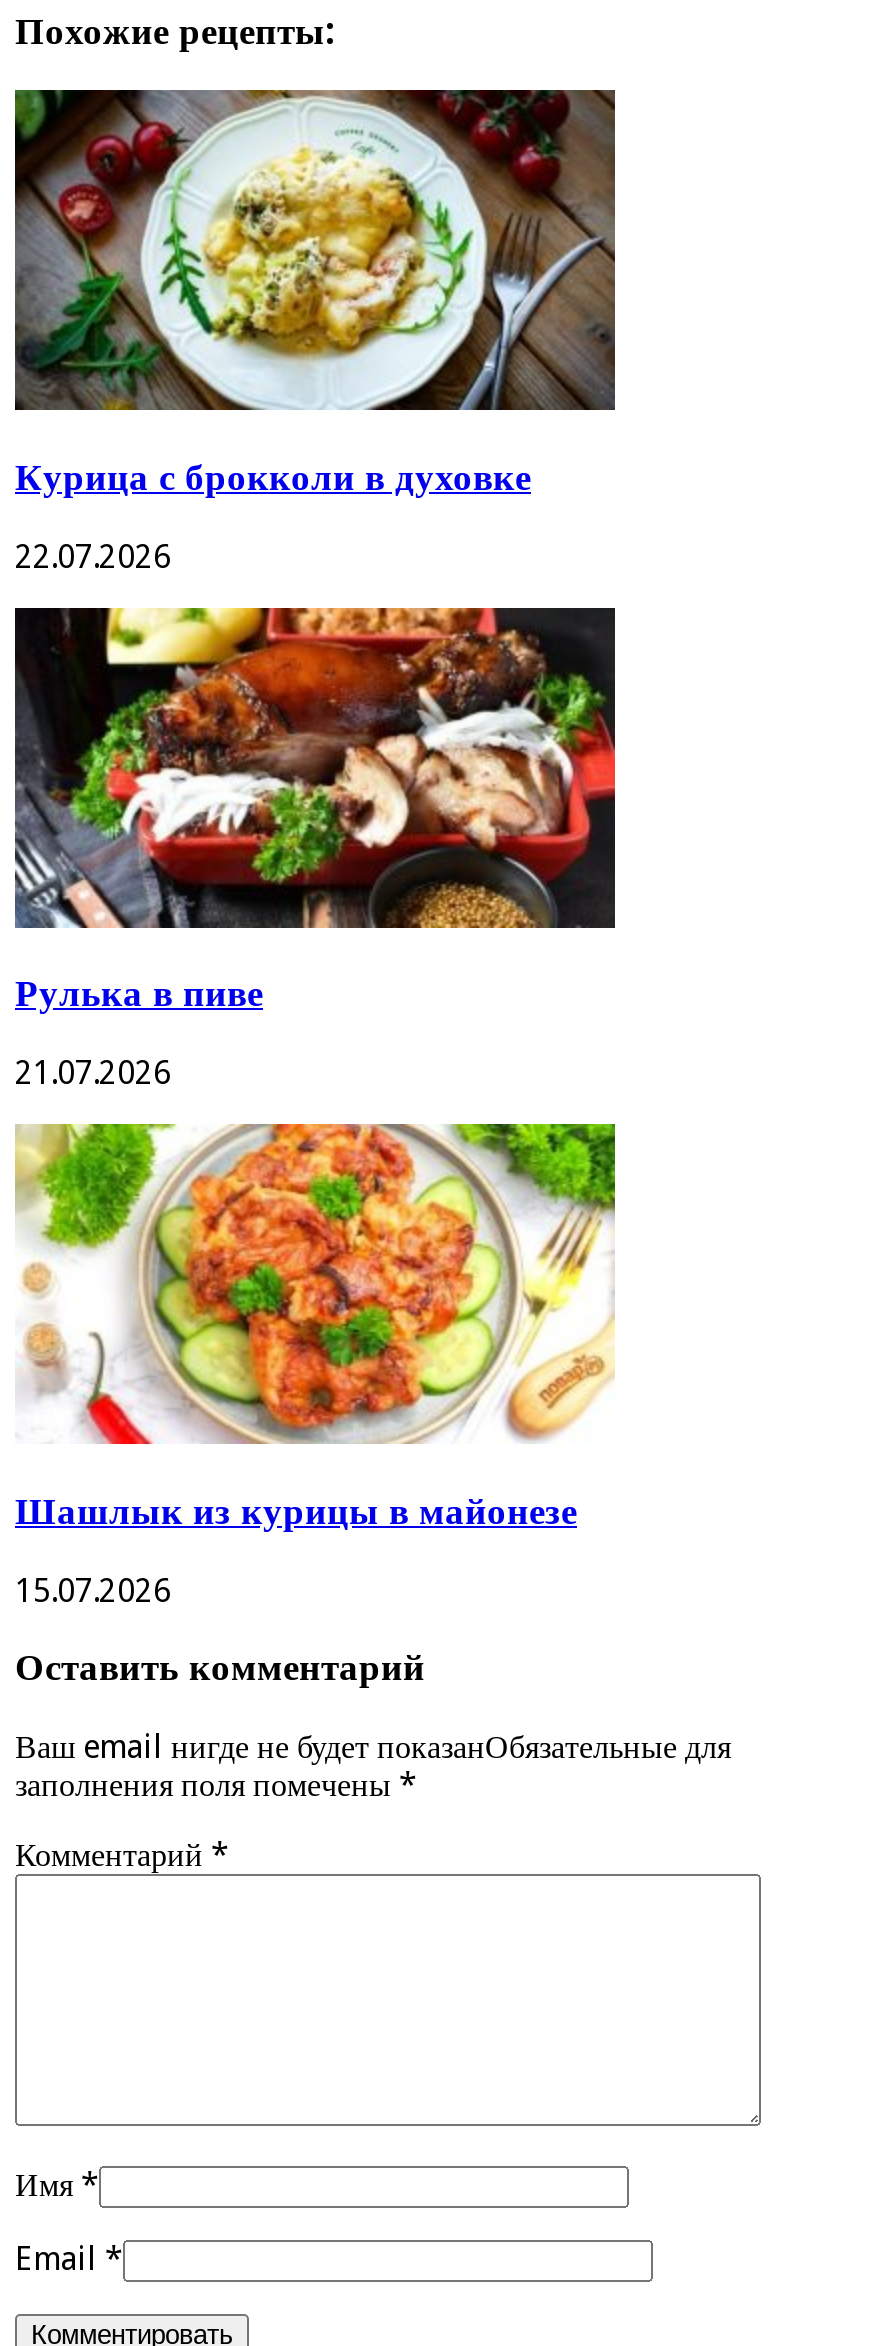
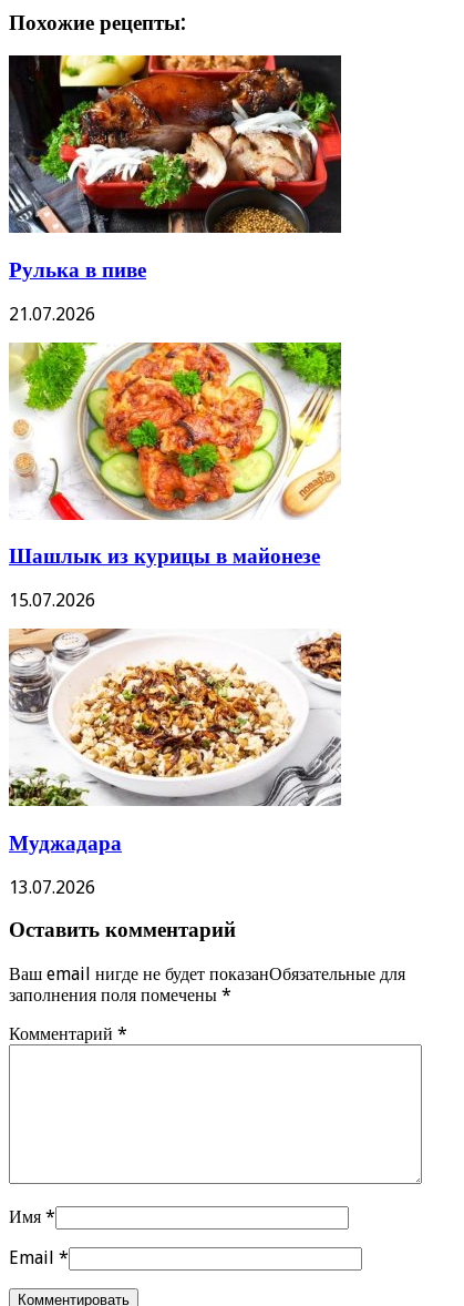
- [image]
- Курица с брокколи в духовке
- 22.07.2026

moved up: [image] | Рулька в пиве | 21.07.2026 | Шашлык из курицы в майонезе | 15.07.2026

+ [image]
+ Муджадара
+ 13.07.2026
